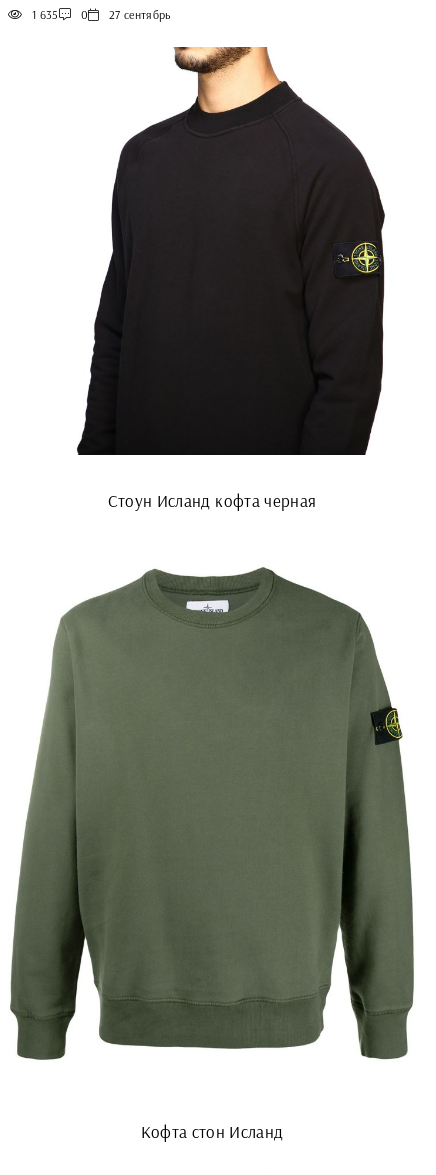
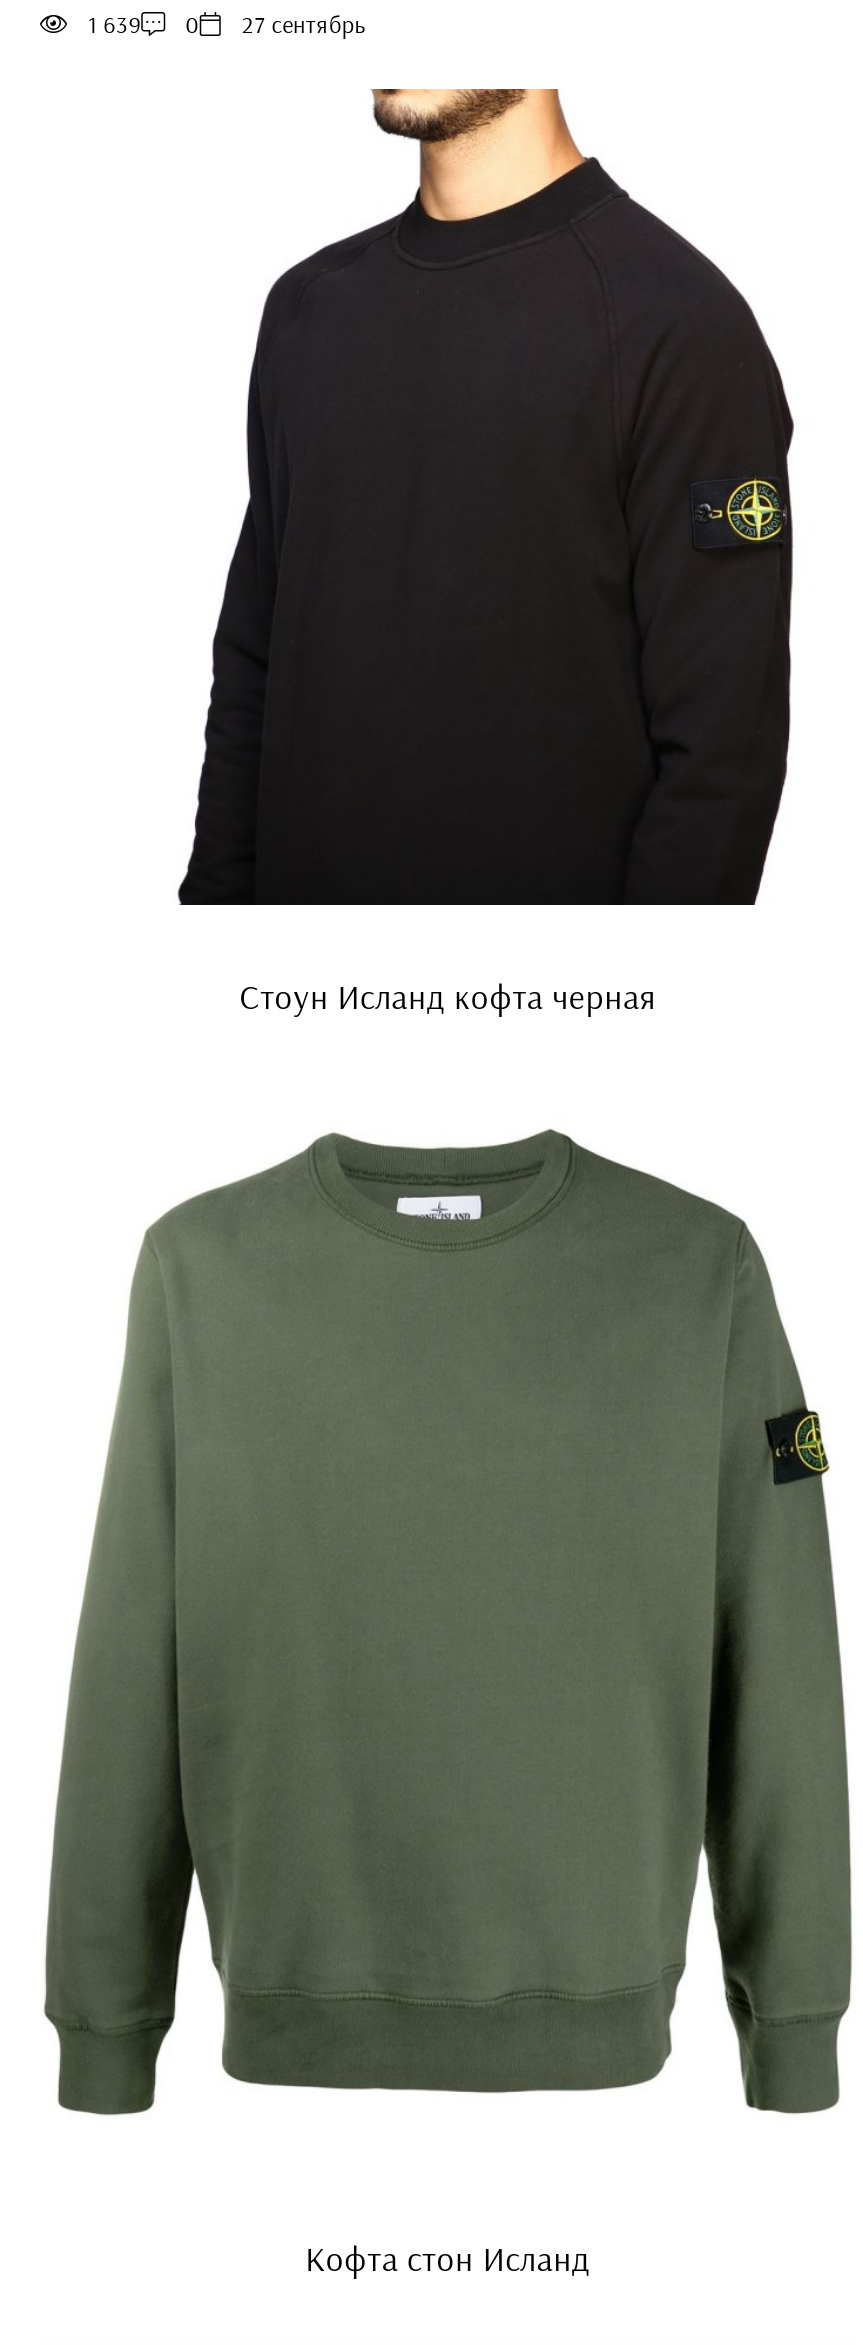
- 1 635
+ 1 639
